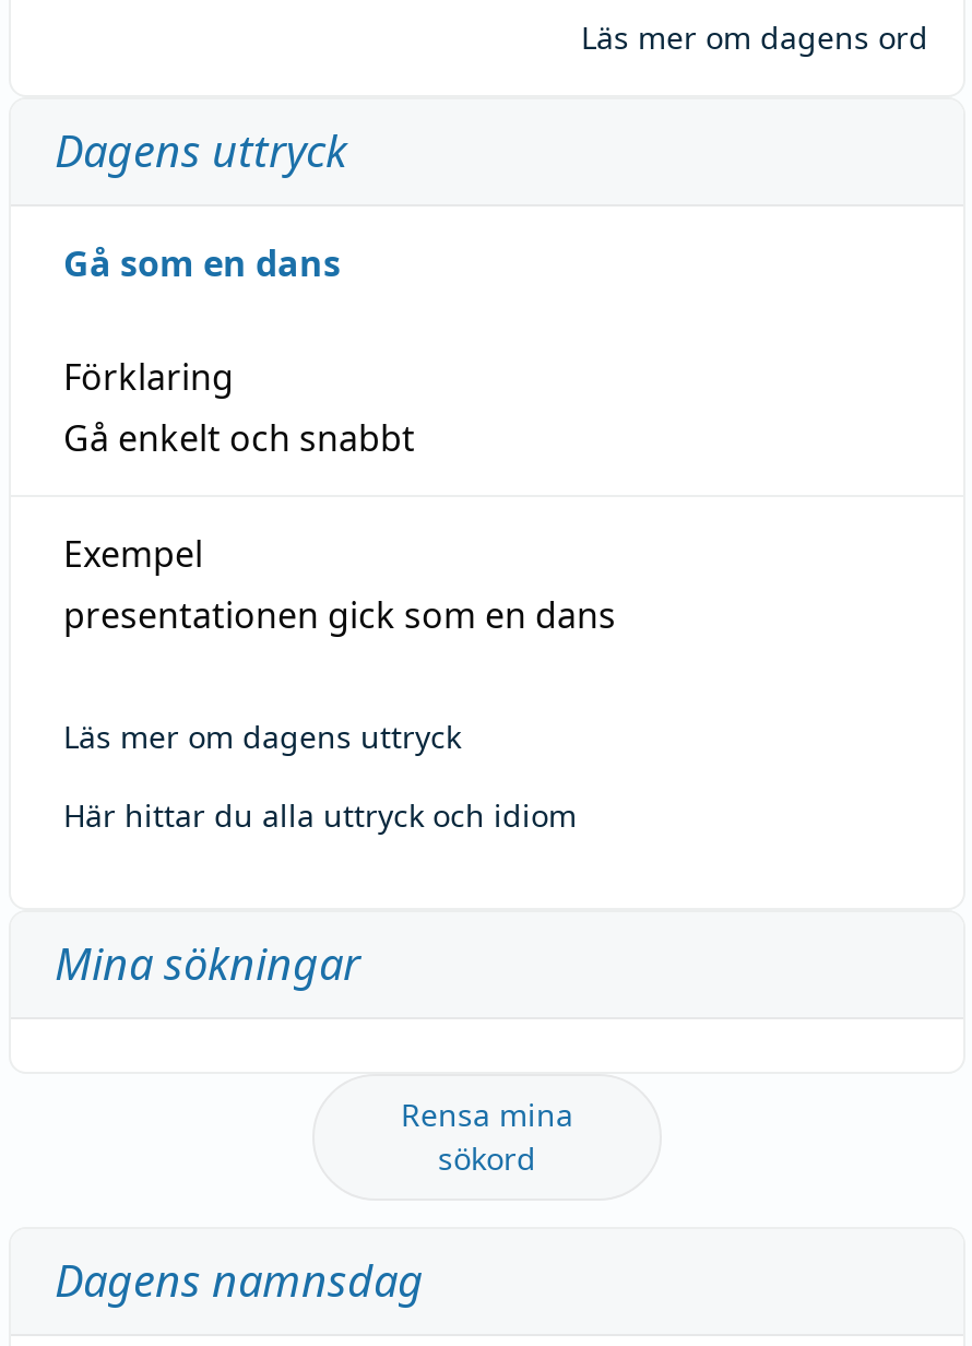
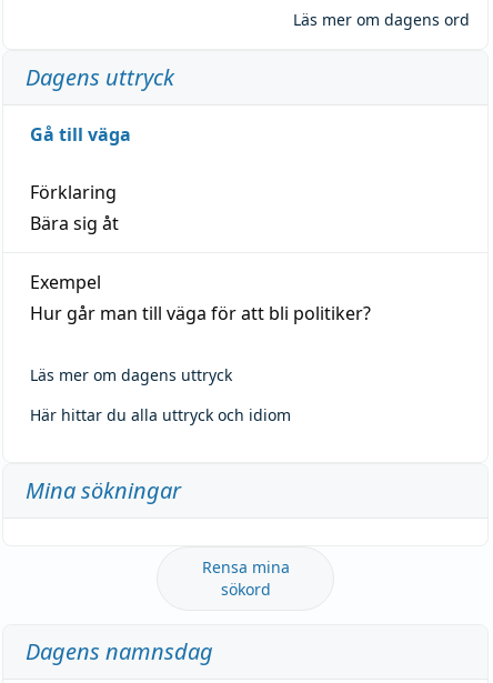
- Gå som en dans
+ Gå till väga

- Gå enkelt och snabbt
+ Bära sig åt

- presentationen gick som en dans
+ Hur går man till väga för att bli politiker?
